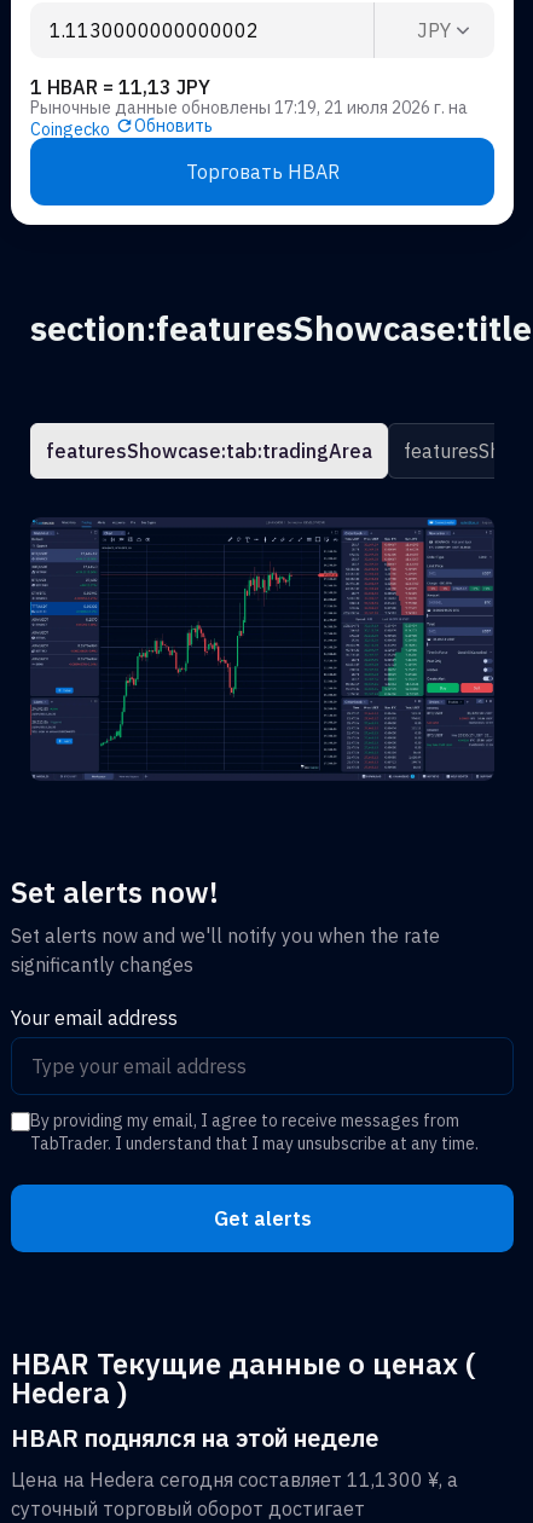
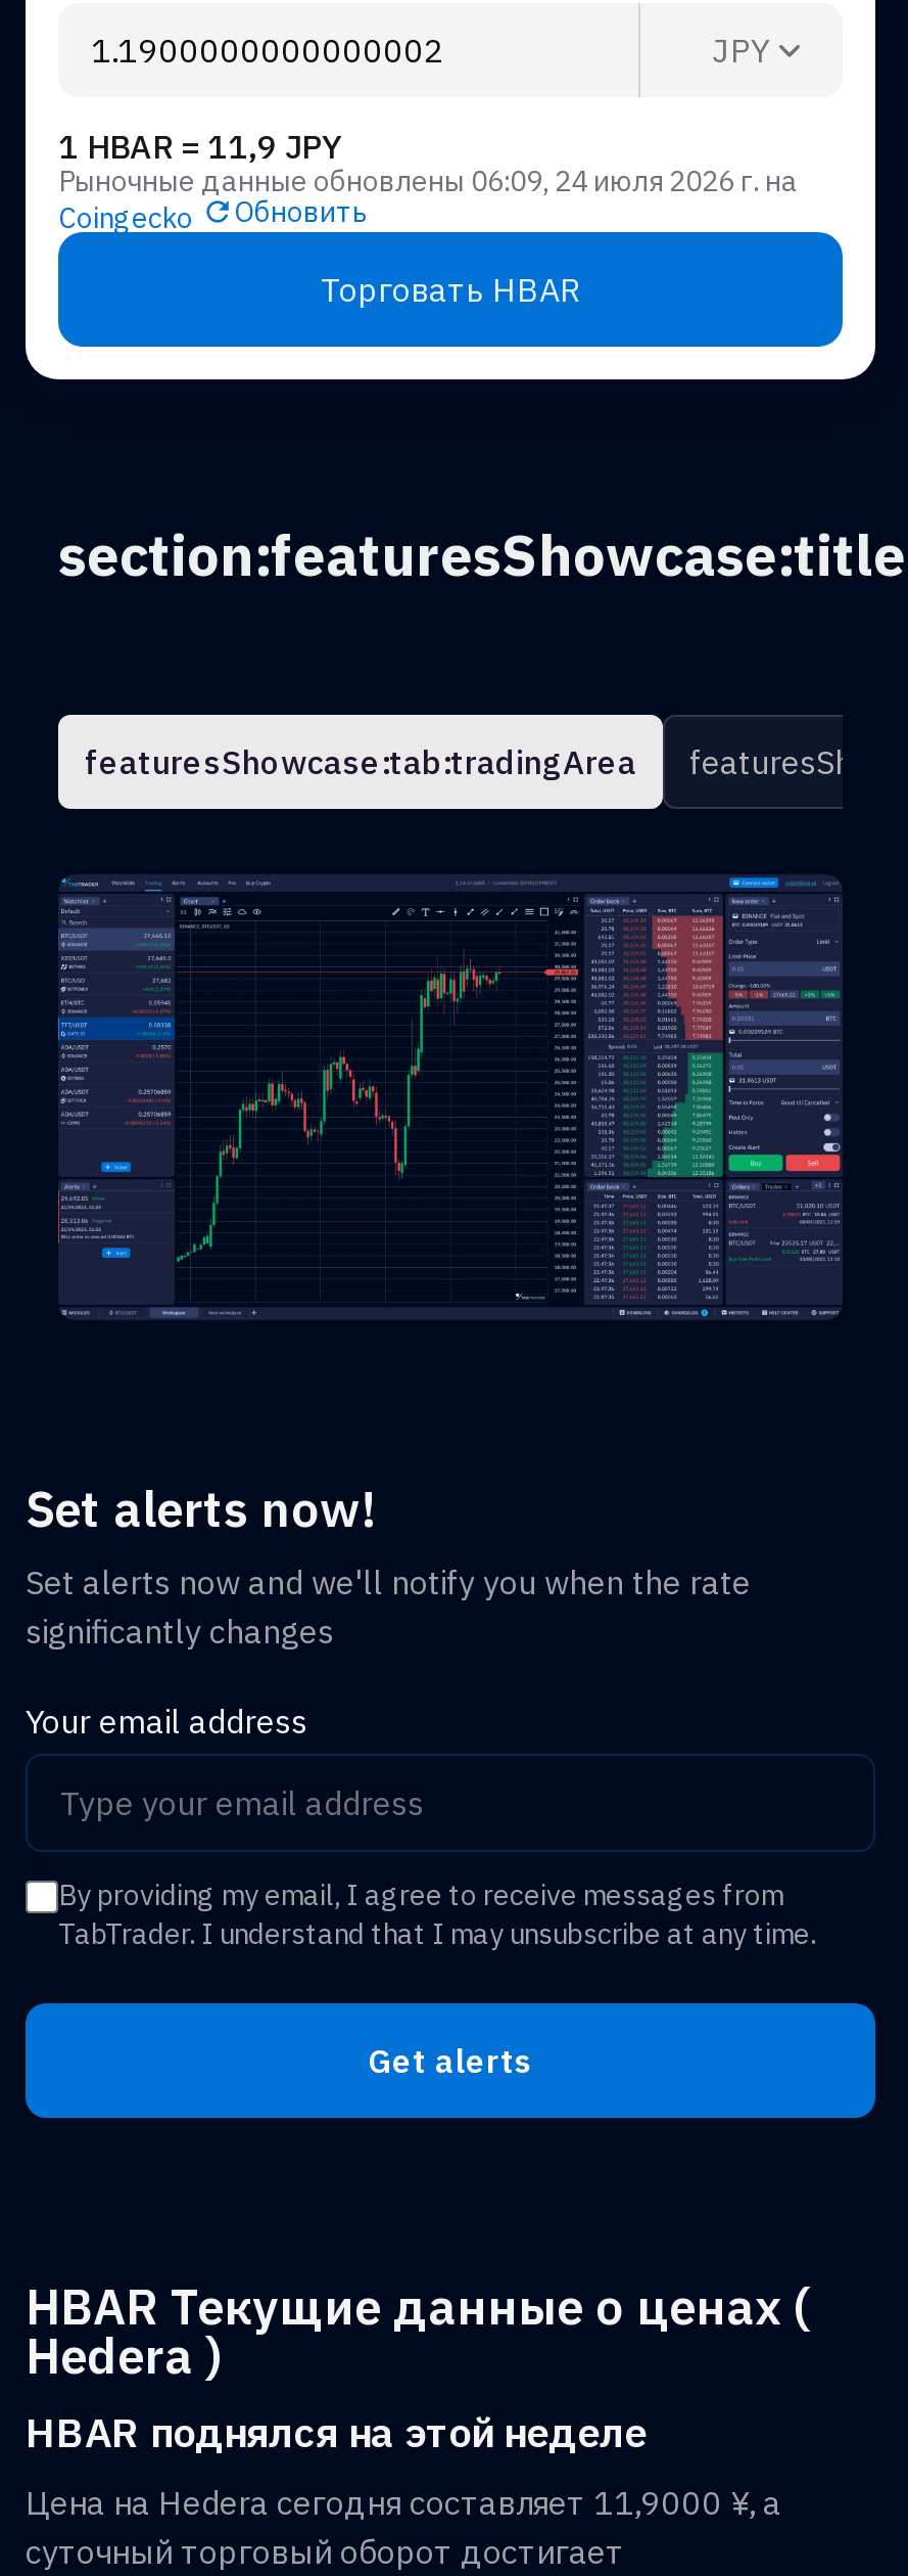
- 1 HBAR = 11,13 JPY
+ 1 HBAR = 11,9 JPY

- Рыночные данные обновлены 17:19, 21 июля 2026 г. на
+ Рыночные данные обновлены 06:09, 24 июля 2026 г. на

- Цена на Hedera сегодня составляет 11,1300 ¥, а
+ Цена на Hedera сегодня составляет 11,9000 ¥, а
